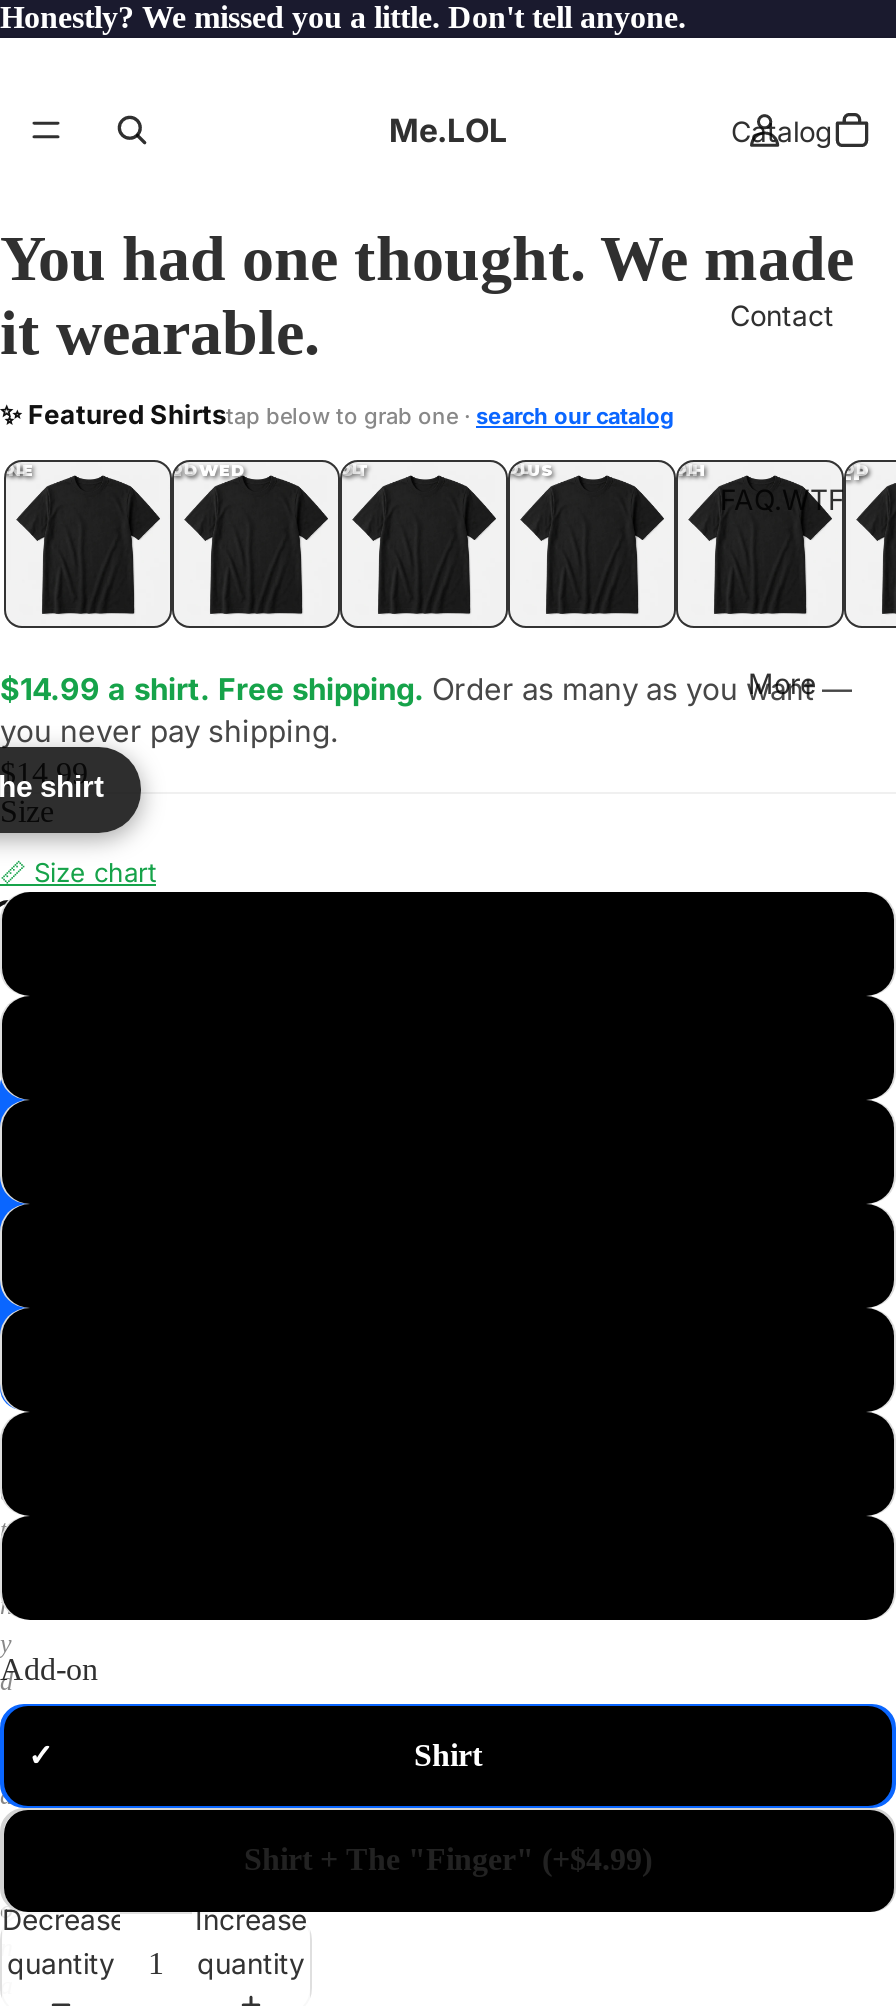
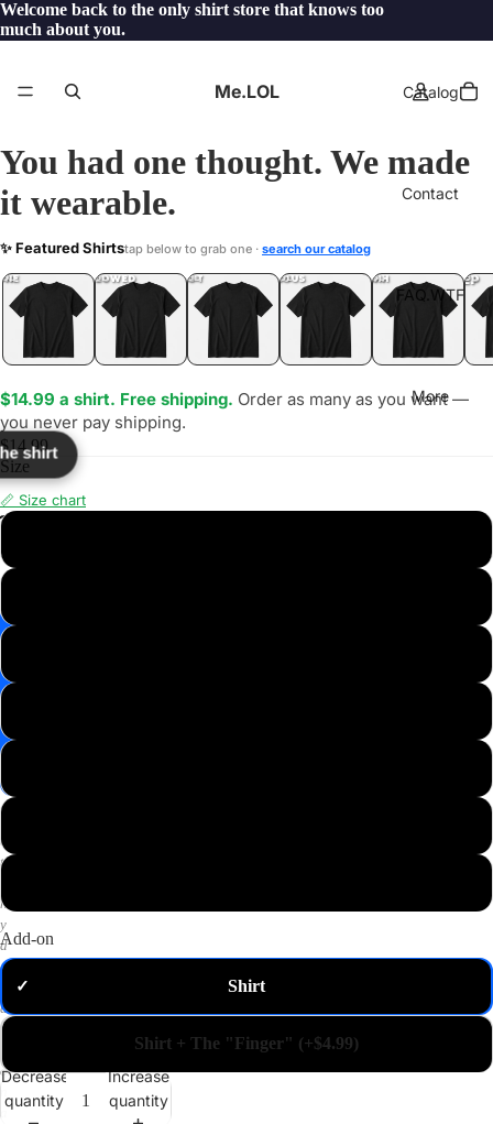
- Honestly? We missed you a little. Don't tell anyone.
+ Welcome back to the only shirt store that knows too
+ much about you.
